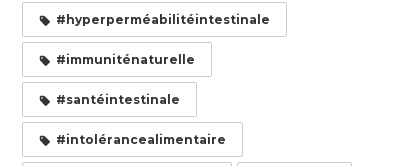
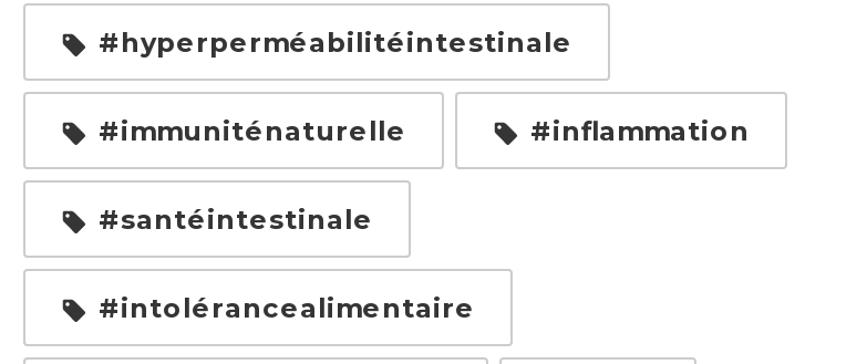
+ #inflammation
